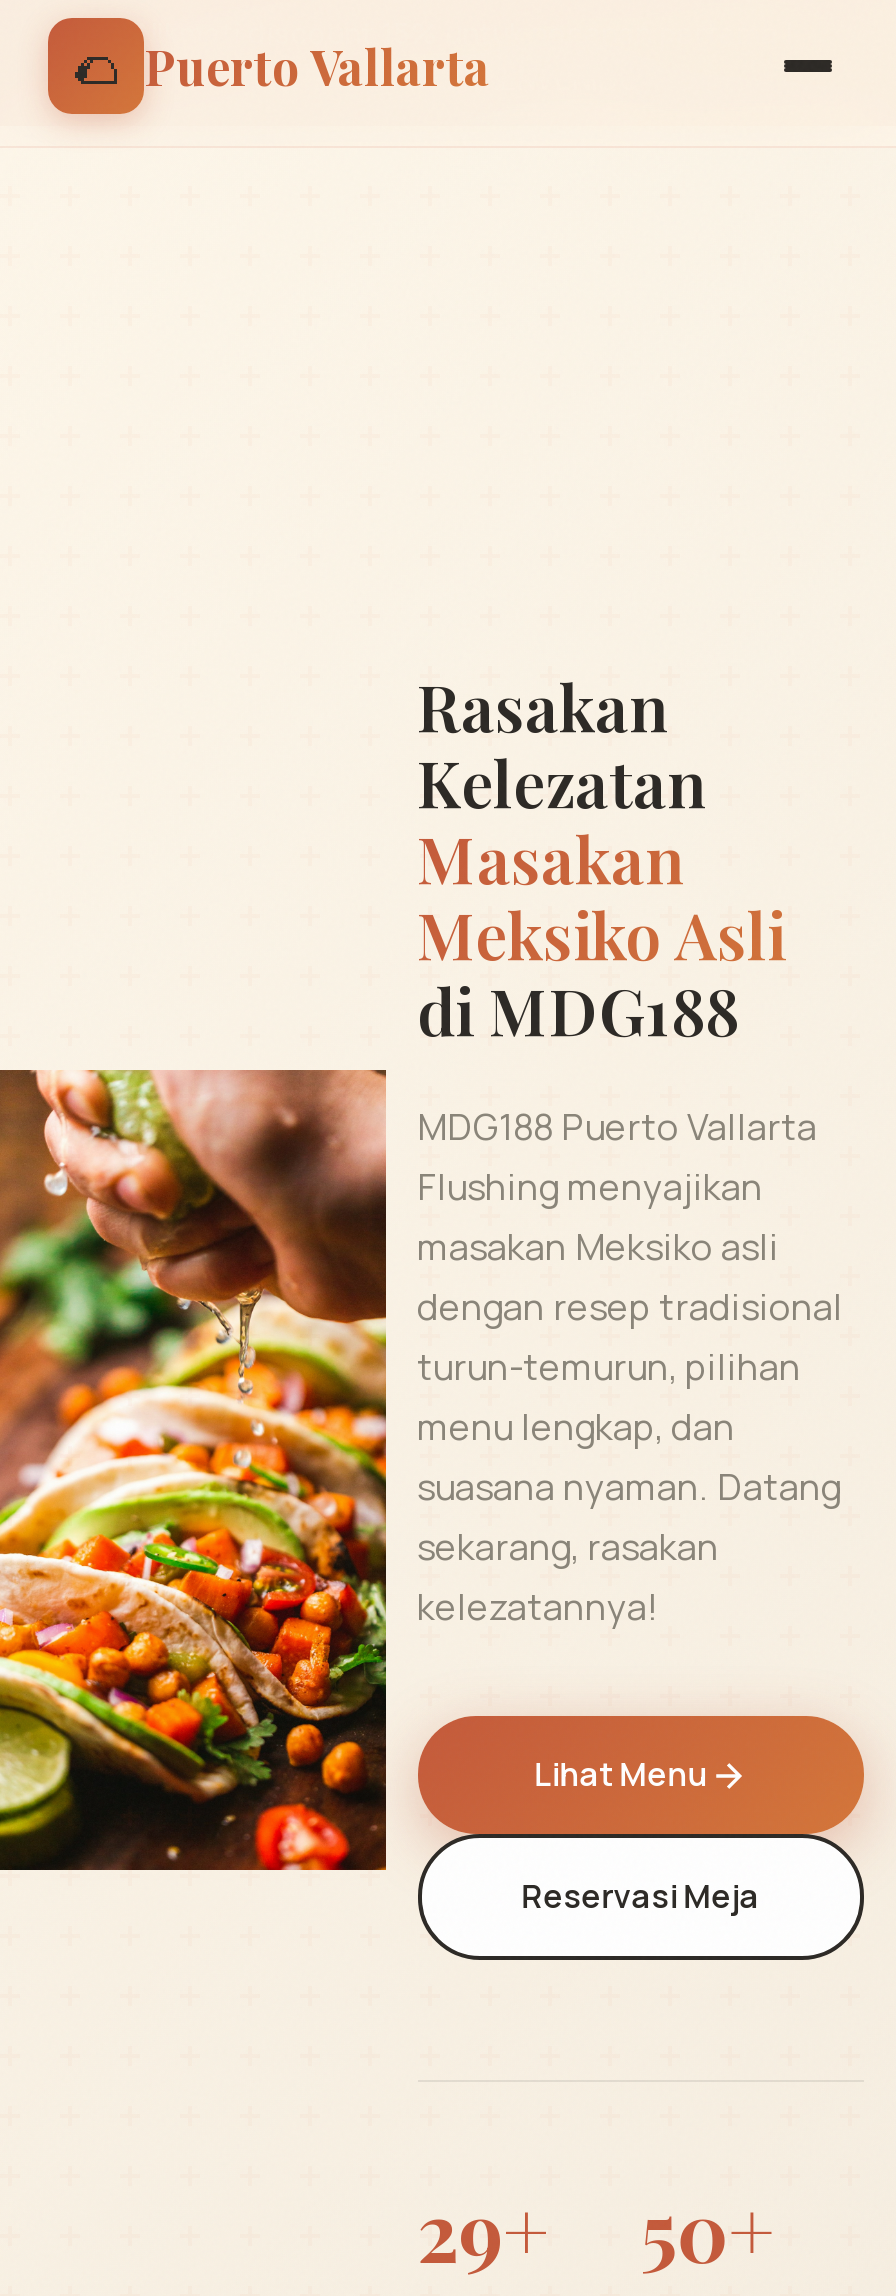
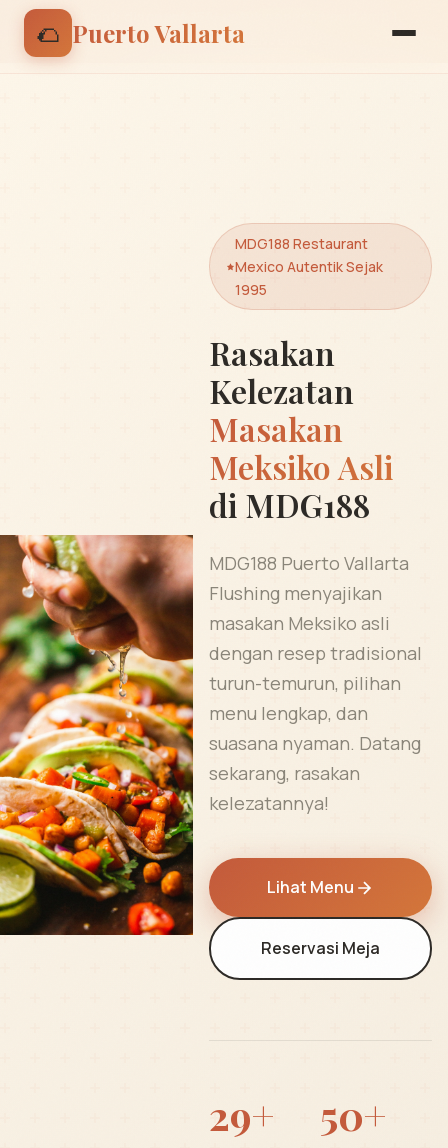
+ MDG188 Restaurant
+ Mexico Autentik Sejak
+ 1995
